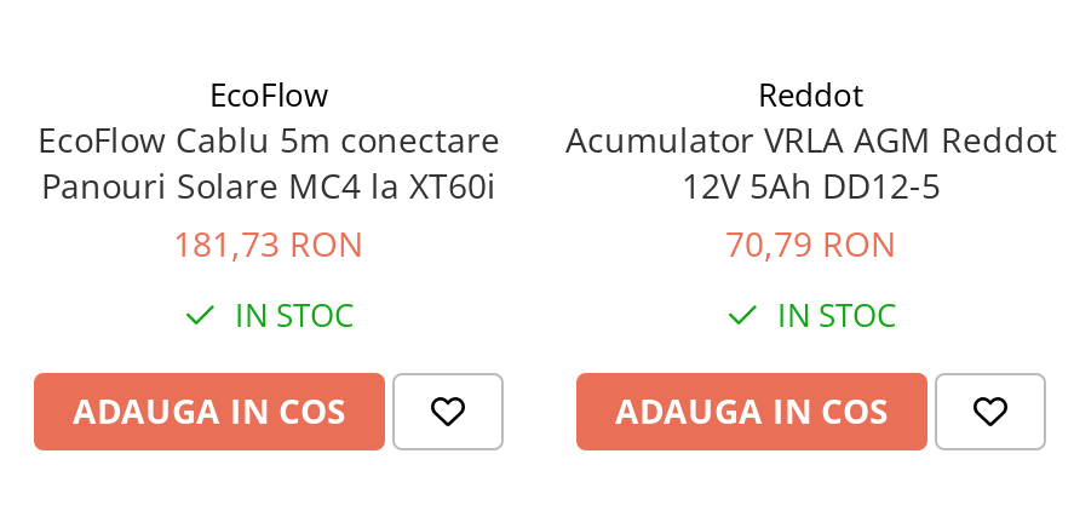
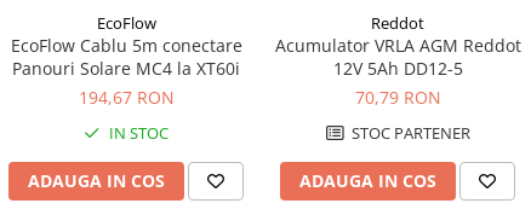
- 181,73 RON
+ 194,67 RON

- IN STOC
+ STOC PARTENER
